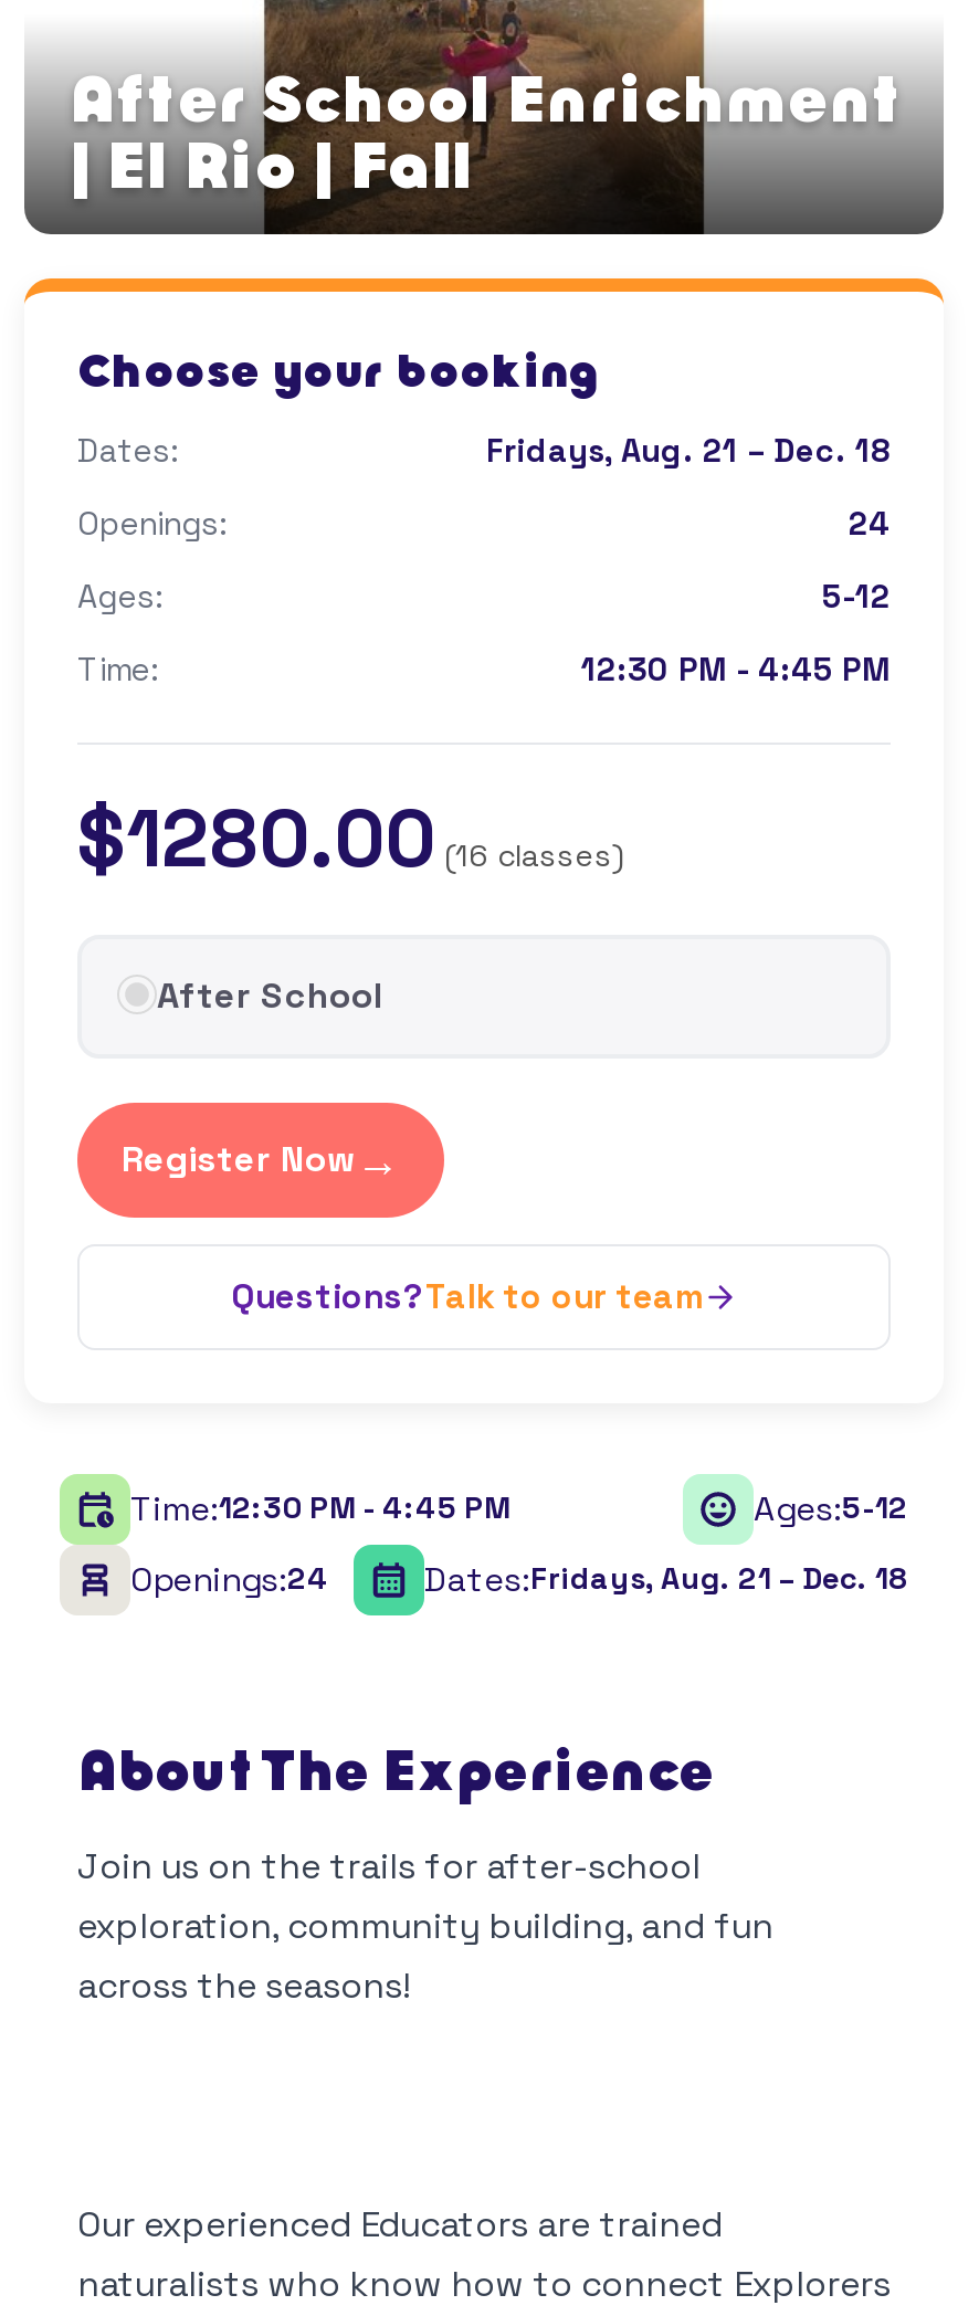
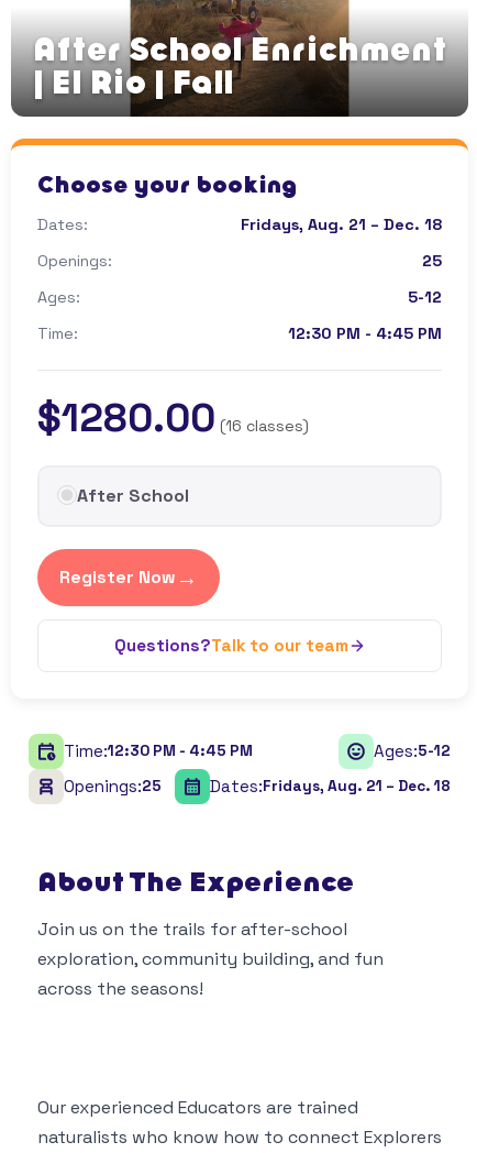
- 24
+ 25

- Openings:24
+ Openings:25
